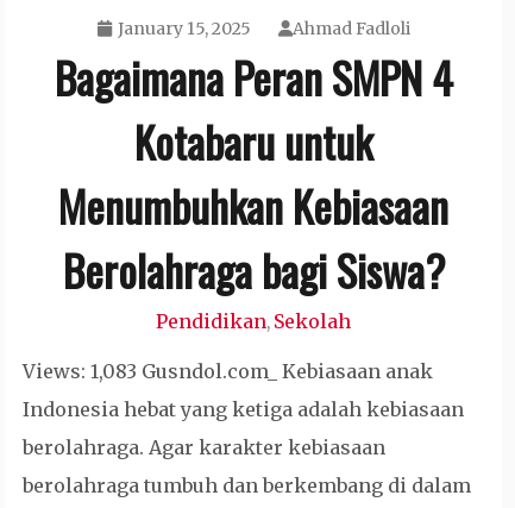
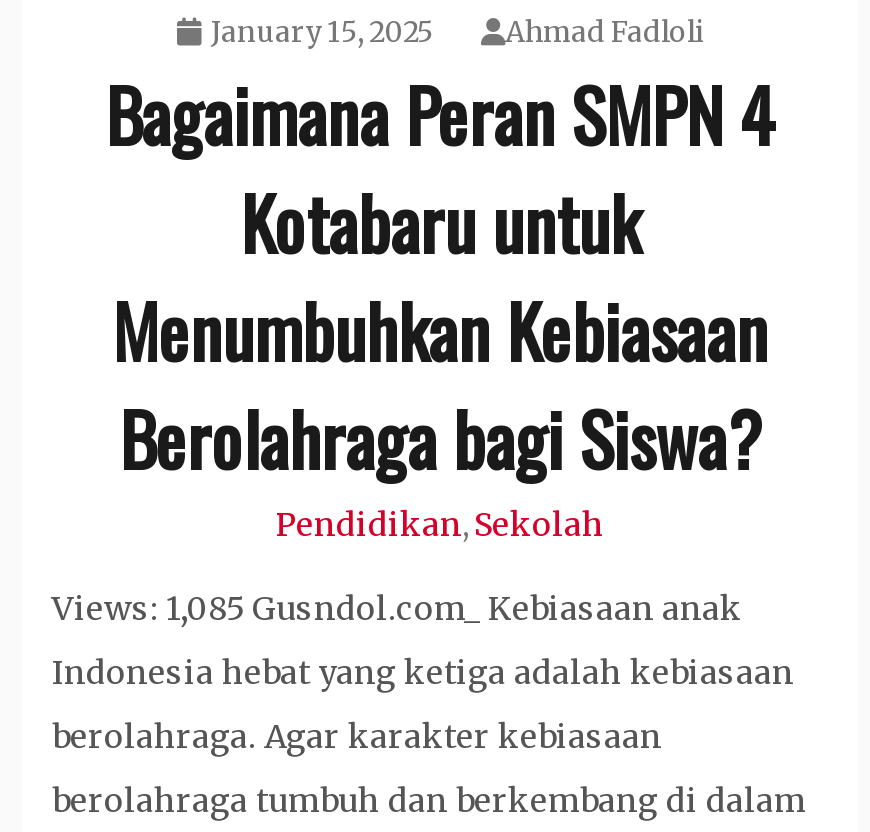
- Views: 1,083 Gusndol.com_ Kebiasaan anak
+ Views: 1,085 Gusndol.com_ Kebiasaan anak
